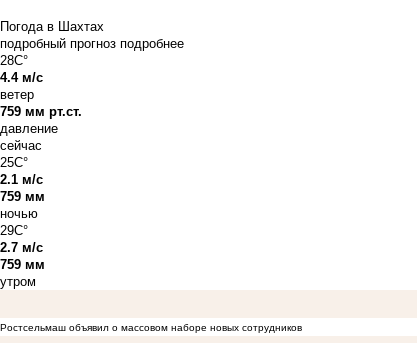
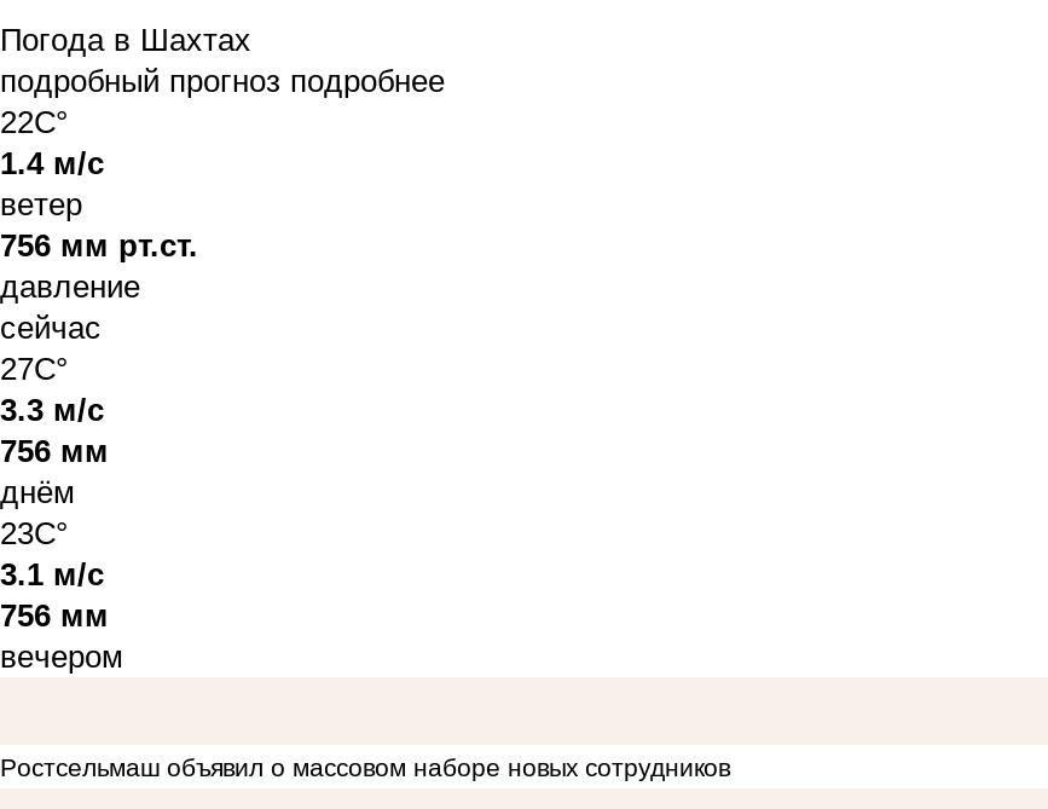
- 28C°
- 4.4 м/с
+ 22C°
+ 1.4 м/с

- 759 мм рт.ст.
+ 756 мм рт.ст.

- 25C°
- 2.1 м/с
- 759 мм
- ночью
- 29C°
- 2.7 м/с
- 759 мм
- утром
+ 27C°
+ 3.3 м/с
+ 756 мм
+ днём
+ 23C°
+ 3.1 м/с
+ 756 мм
+ вечером
